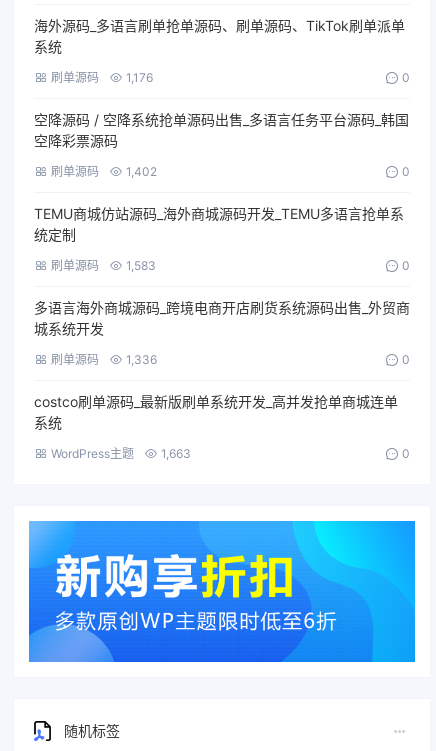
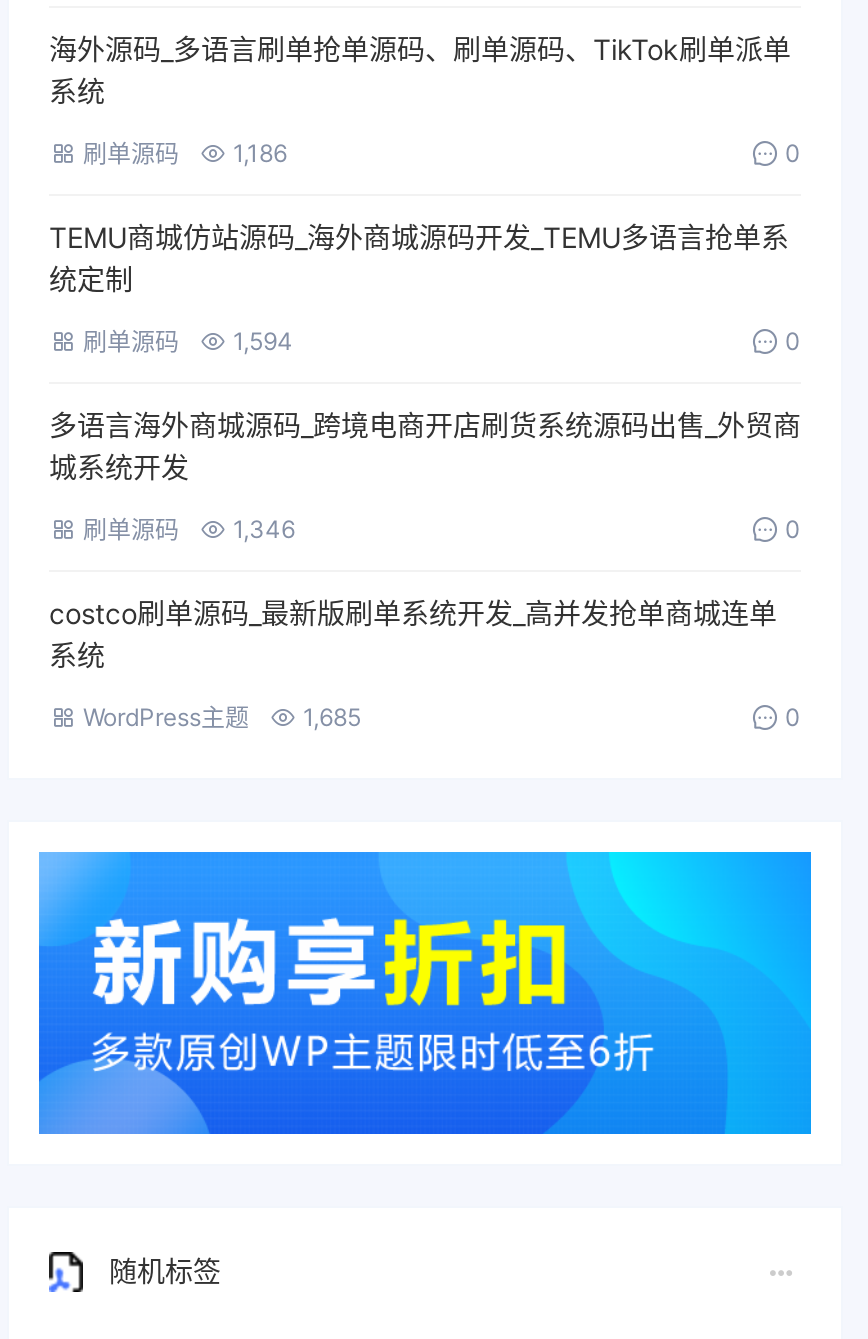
- 1,176
- 0
- 空降源码 / 空降系统抢单源码出售_多语言任务平台源码_韩国
- 空降彩票源码
- 刷单源码
- 1,402
+ 1,186

- 刷单源码 1,583
+ 刷单源码 1,594

- 刷单源码 1,336
+ 刷单源码 1,346

- WordPress主题 1,663
+ WordPress主题 1,685
